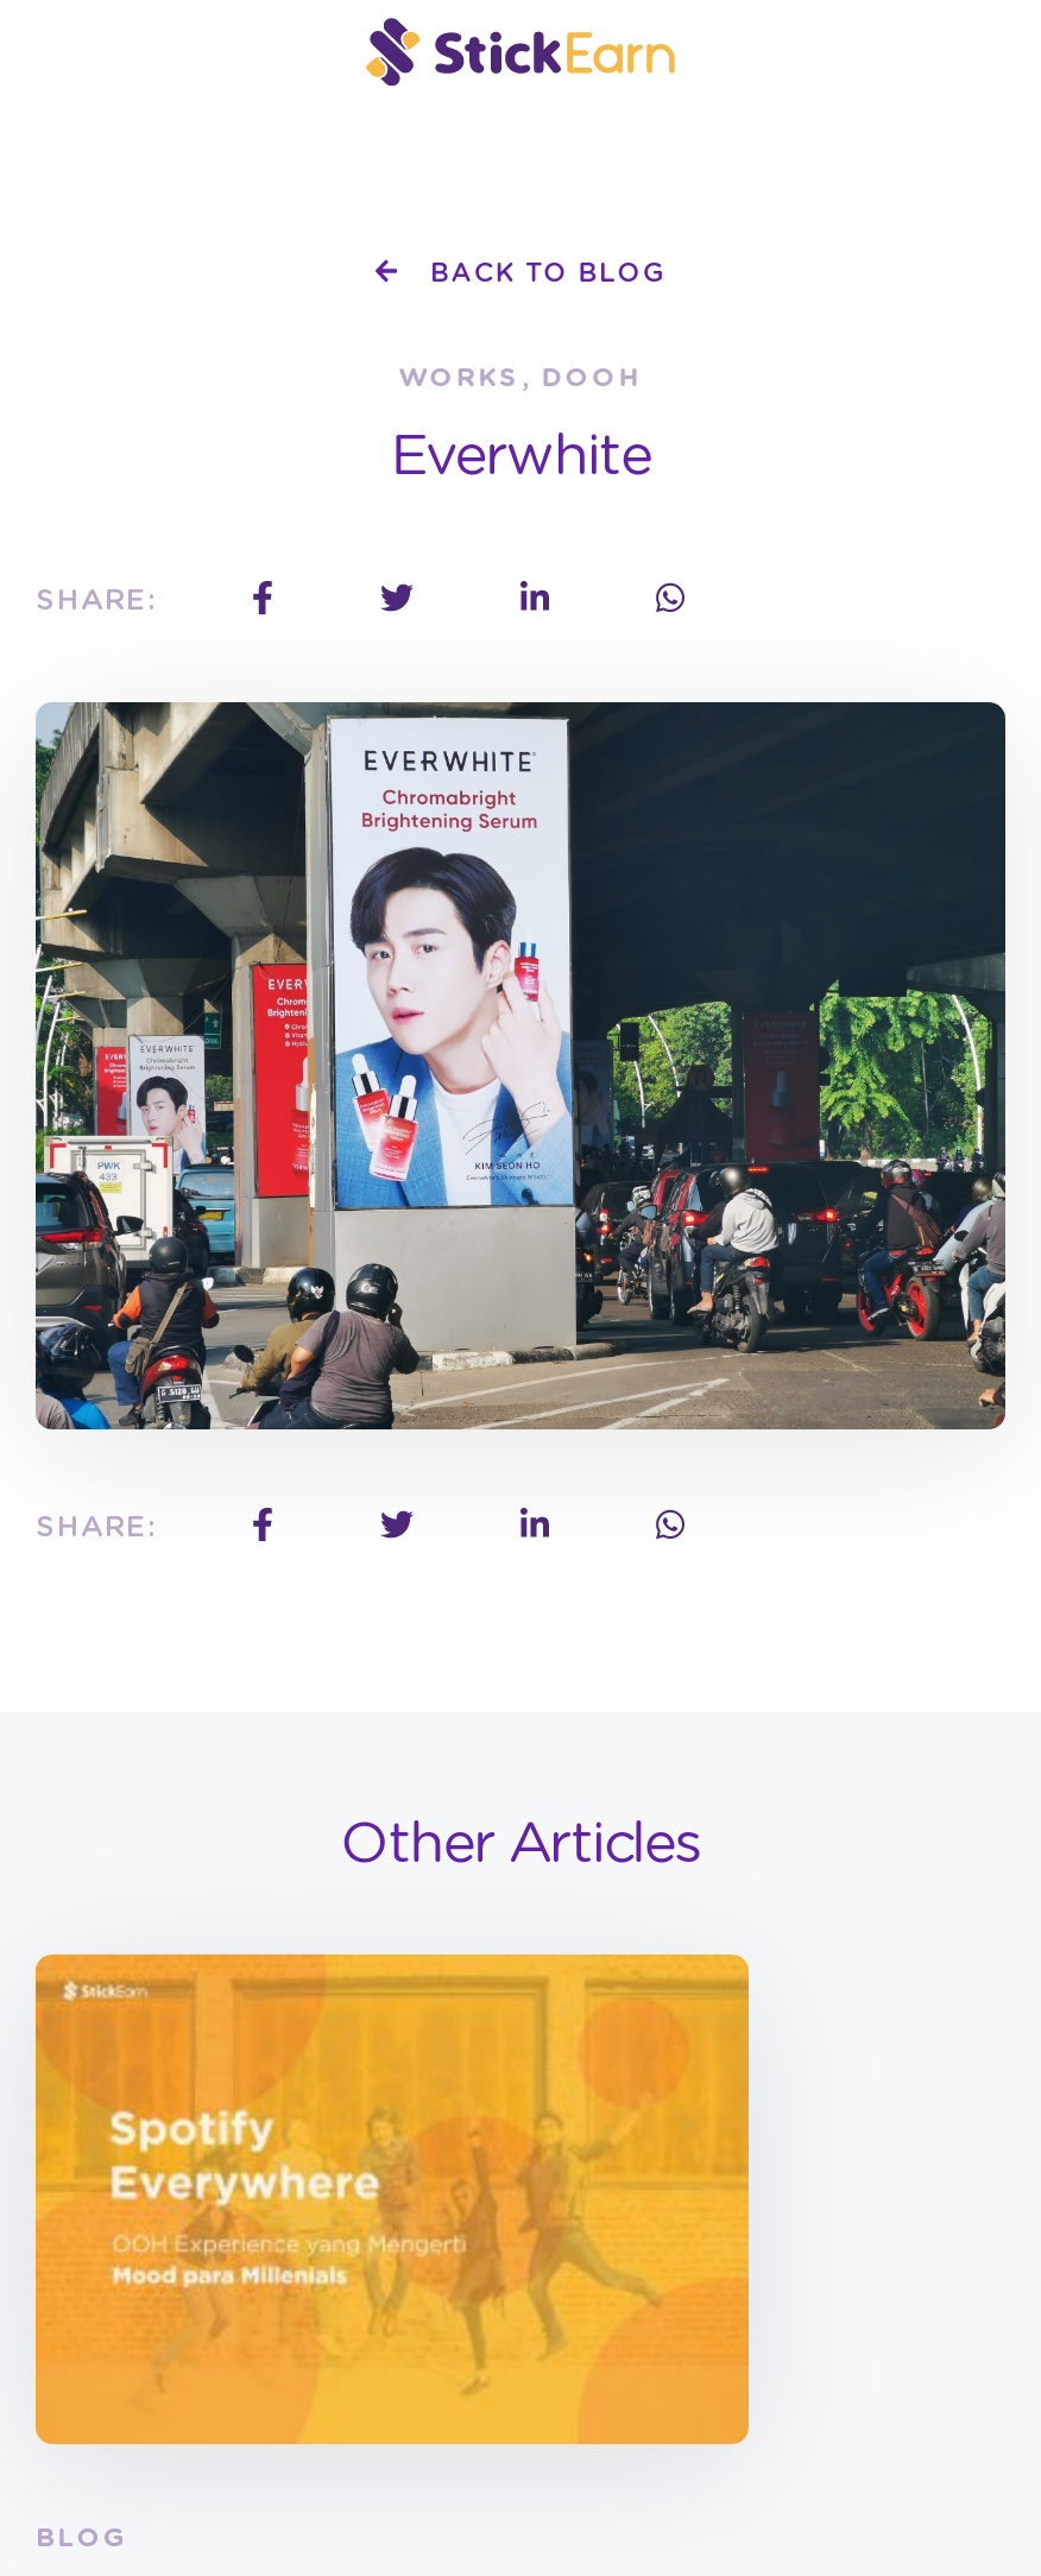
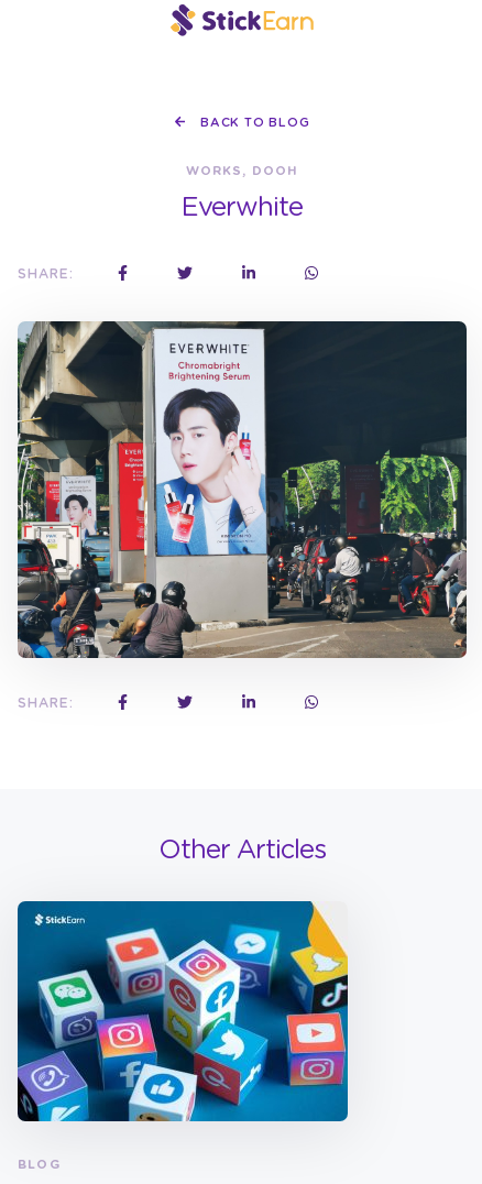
- [image]
+ [image]
